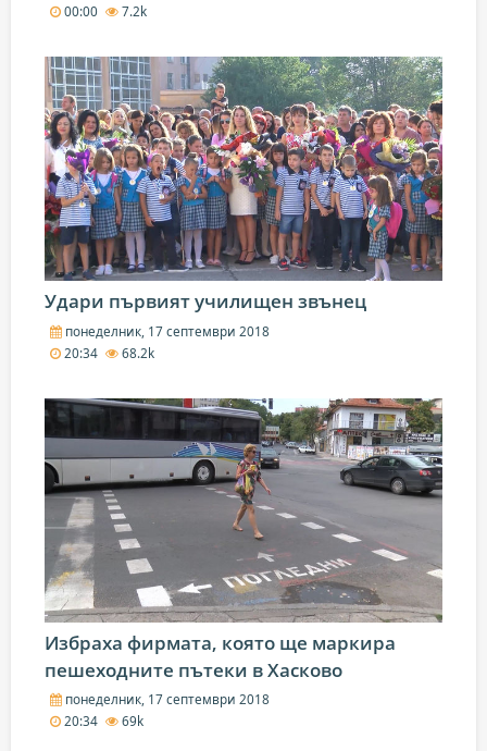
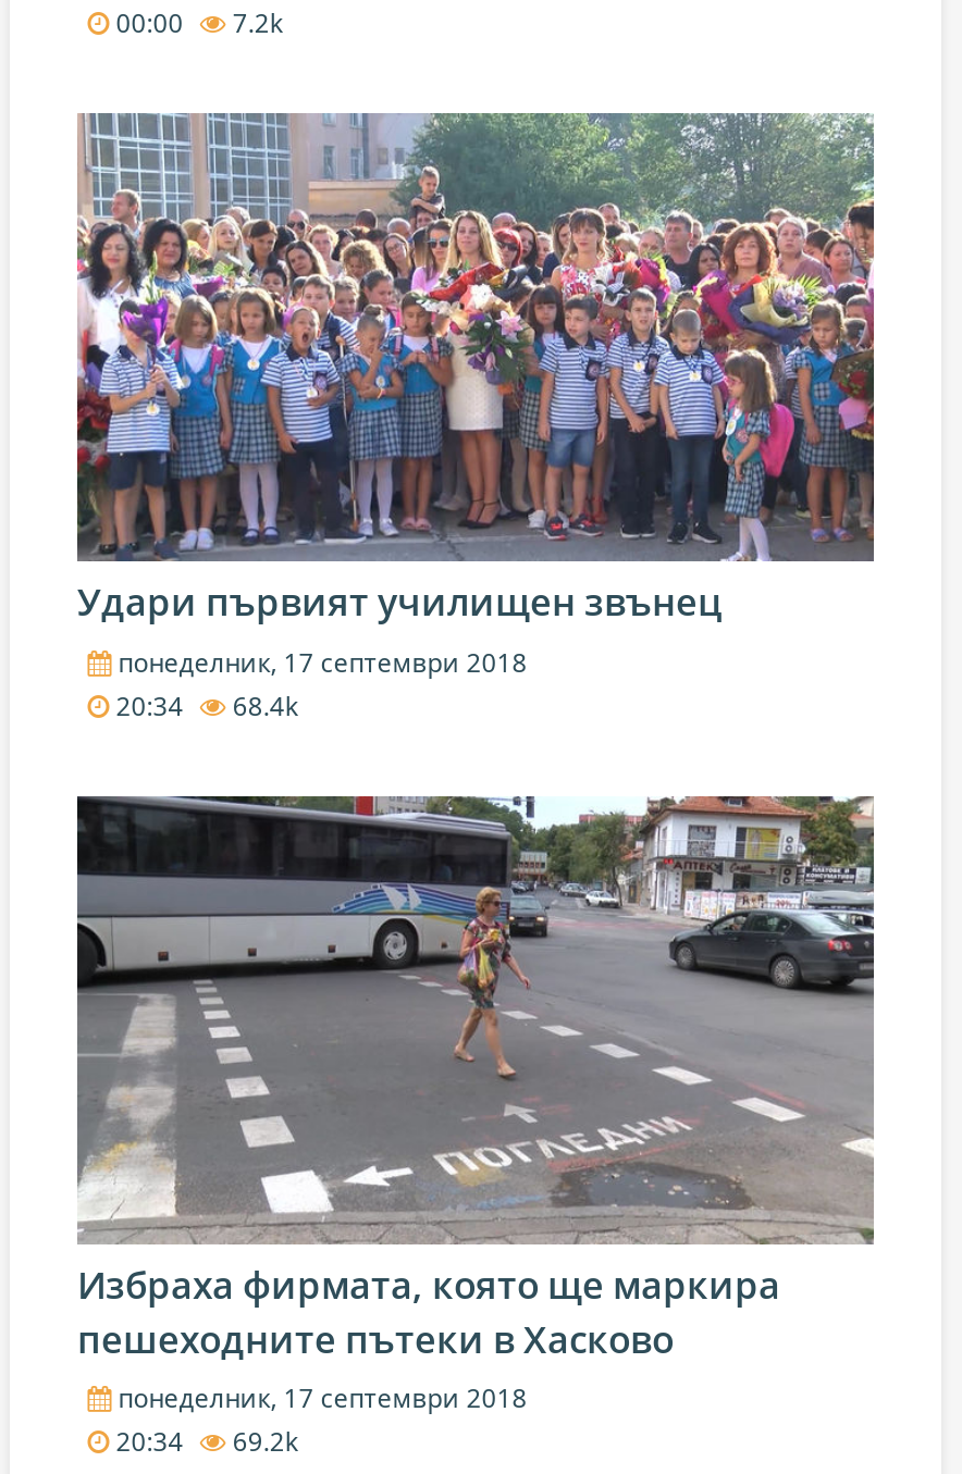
- 20:34 68.2k
+ 20:34 68.4k

- 20:34 69k
+ 20:34 69.2k
